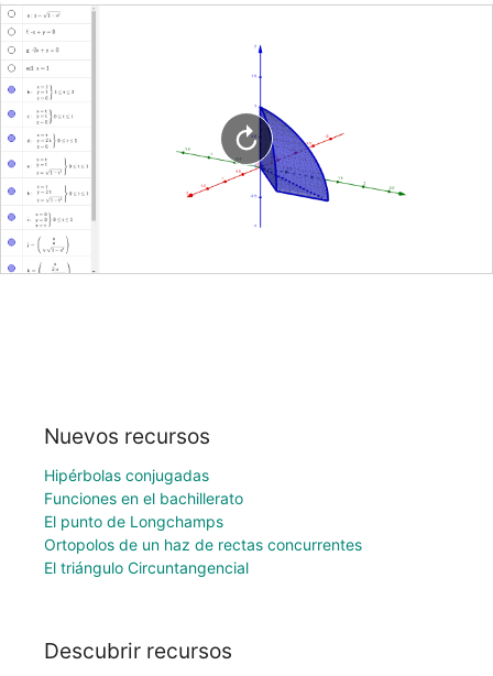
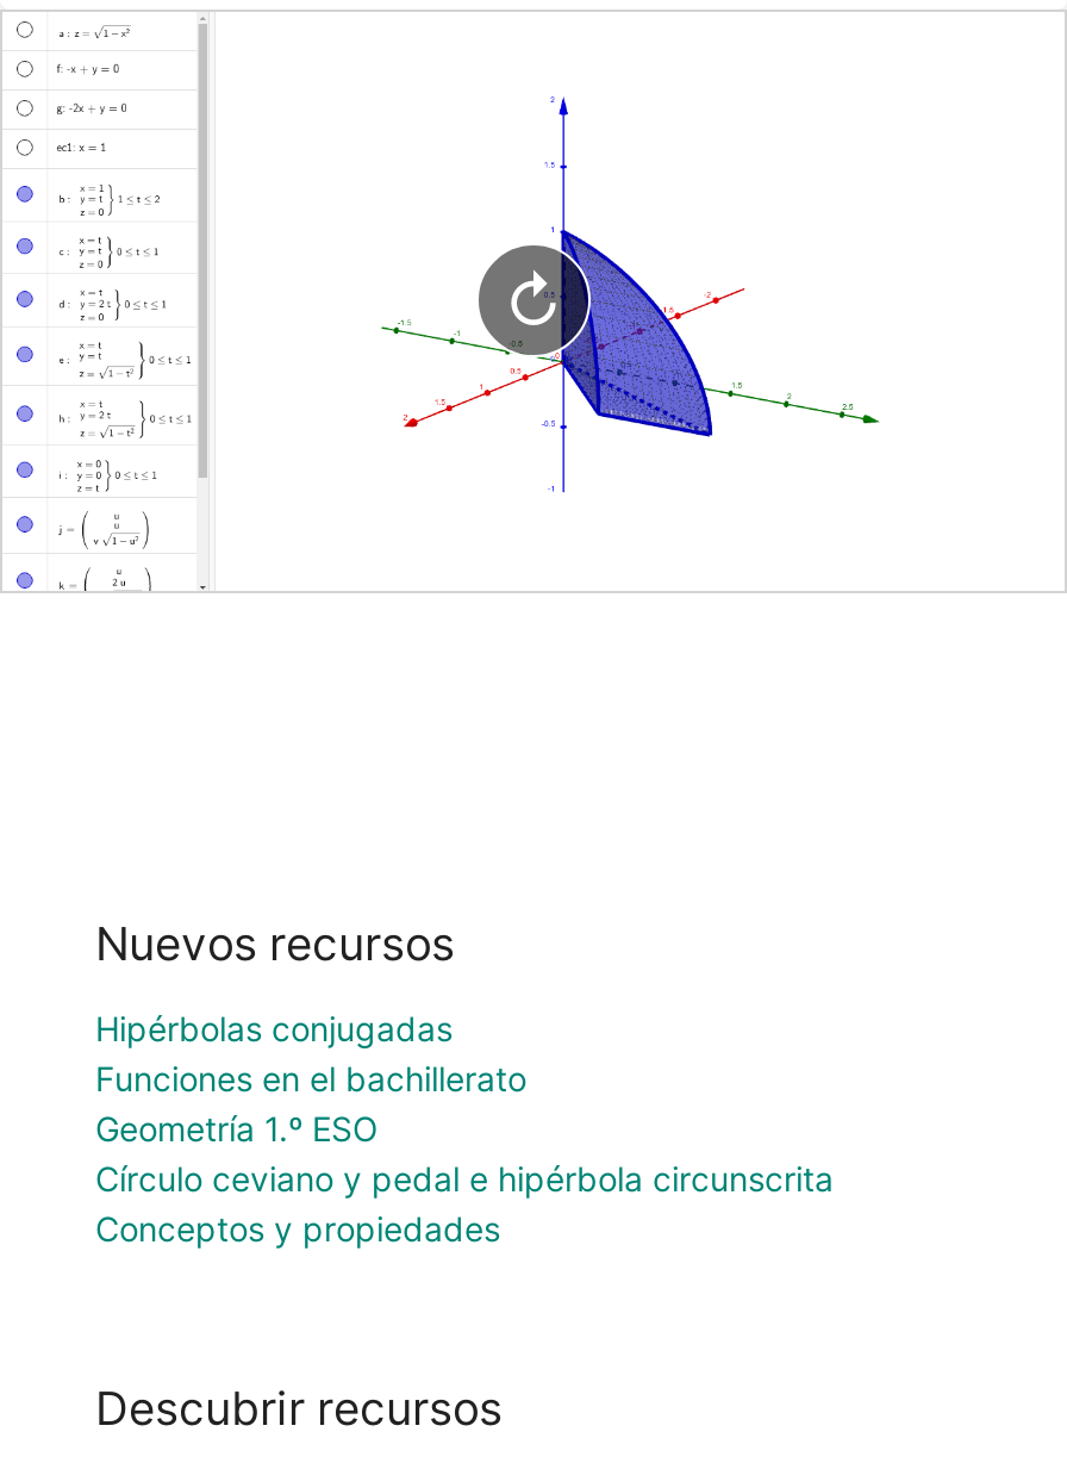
- El punto de Longchamps
- Ortopolos de un haz de rectas concurrentes
- El triángulo Circuntangencial
+ Geometría 1.º ESO
+ Círculo ceviano y pedal e hipérbola circunscrita
+ Conceptos y propiedades
